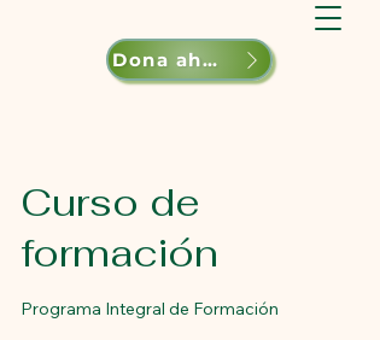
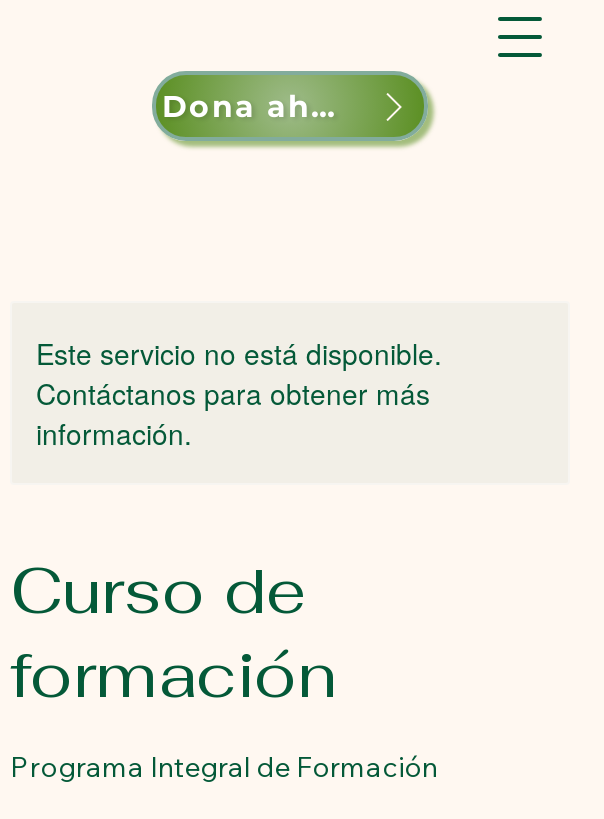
+ Este servicio no está disponible.
+ Contáctanos para obtener más
+ información.
